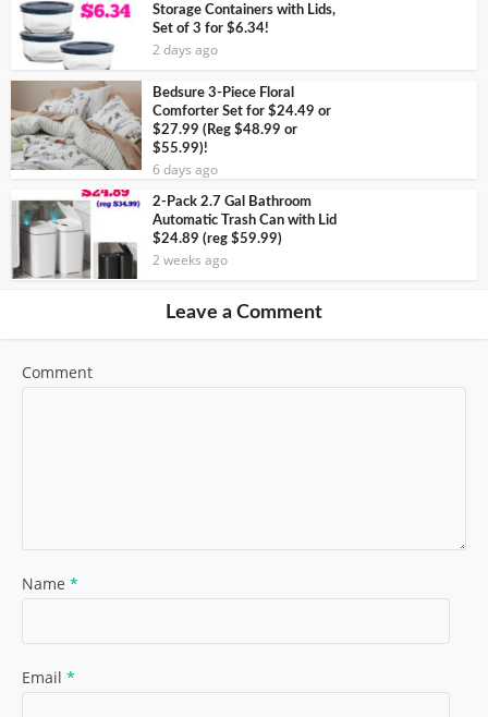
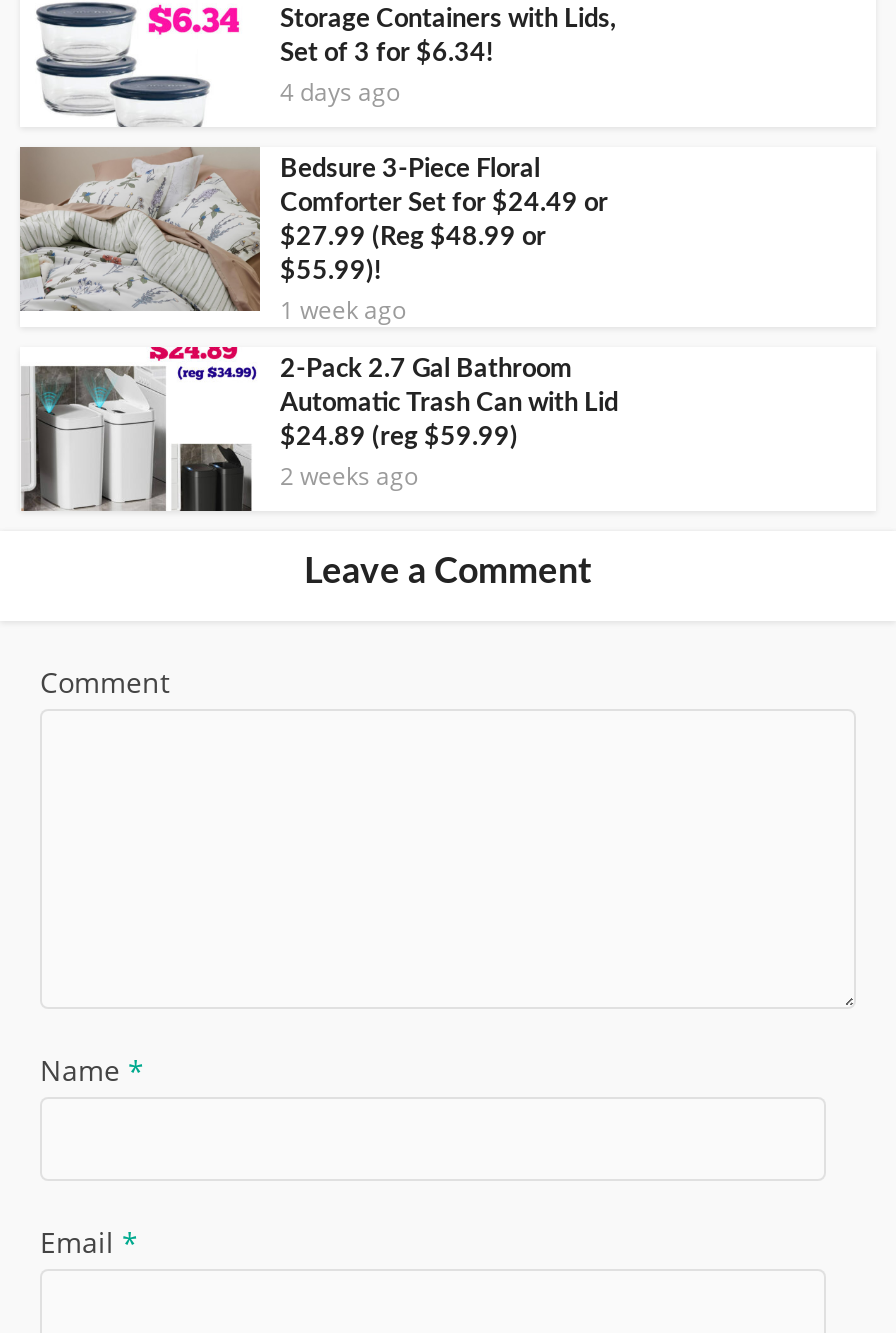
- 2 days ago
+ 4 days ago

- 6 days ago
+ 1 week ago
